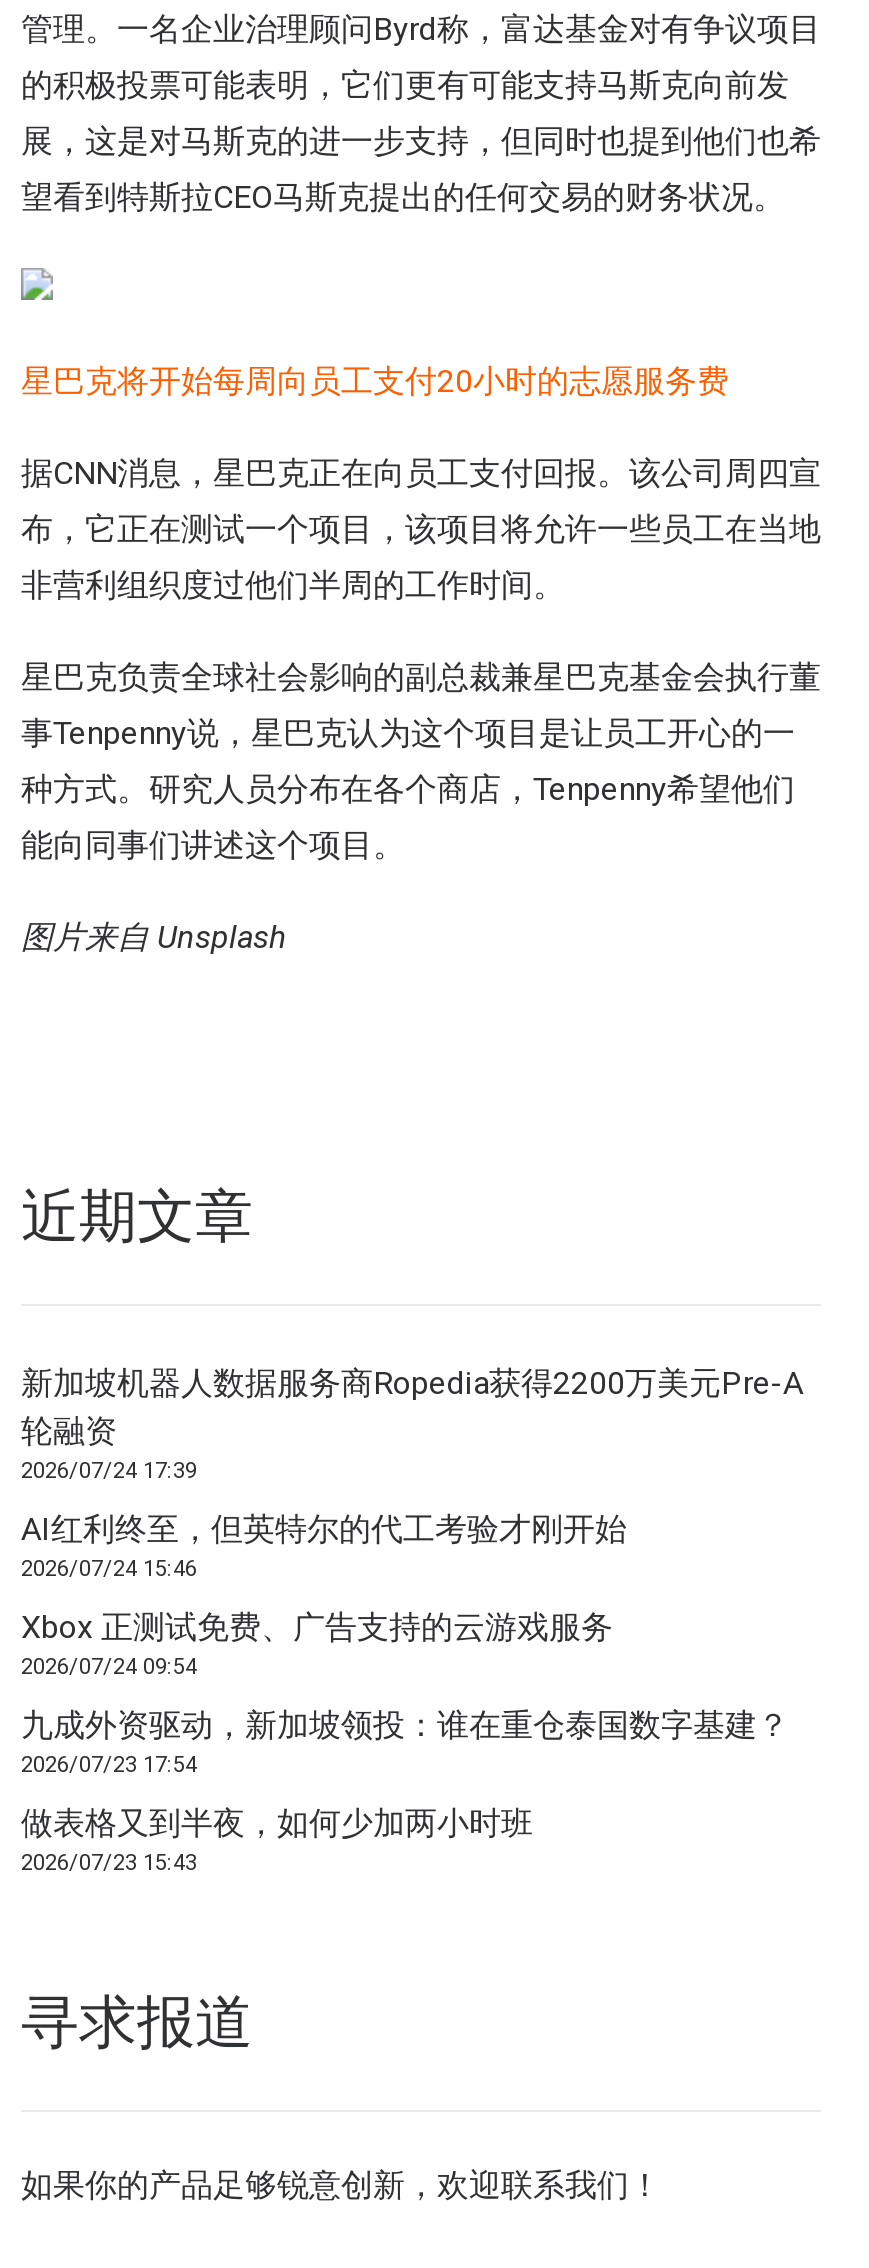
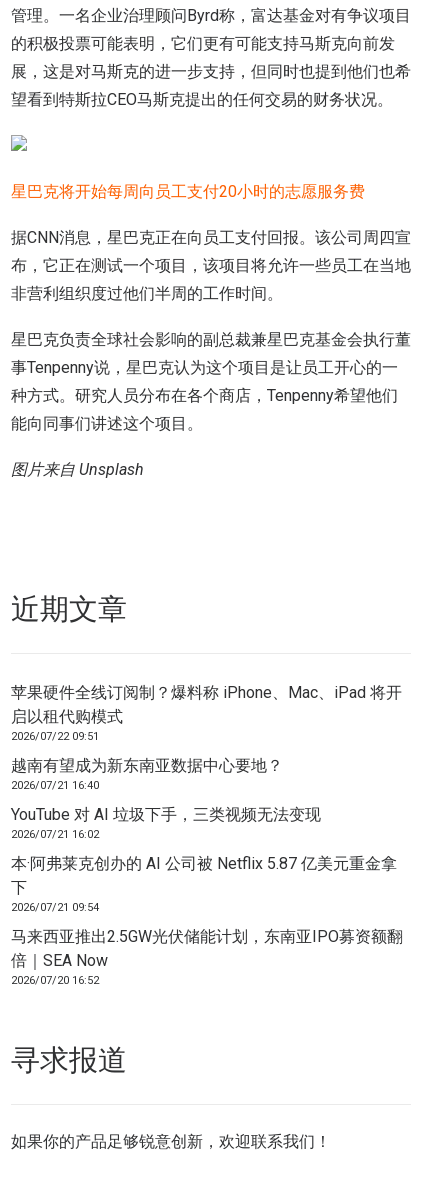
- 新加坡机器人数据服务商Ropedia获得2200万美元Pre-A
- 轮融资
- 2026/07/24 17:39
+ 苹果硬件全线订阅制？爆料称 iPhone、Mac、iPad 将开
+ 启以租代购模式
+ 2026/07/22 09:51

- AI红利终至，但英特尔的代工考验才刚开始
- 2026/07/24 15:46
+ 越南有望成为新东南亚数据中心要地？
+ 2026/07/21 16:40

- Xbox 正测试免费、广告支持的云游戏服务
- 2026/07/24 09:54
+ YouTube 对 AI 垃圾下手，三类视频无法变现
+ 2026/07/21 16:02

- 九成外资驱动，新加坡领投：谁在重仓泰国数字基建？
- 2026/07/23 17:54
+ 本·阿弗莱克创办的 AI 公司被 Netflix 5.87 亿美元重金拿
+ 下
+ 2026/07/21 09:54

- 做表格又到半夜，如何少加两小时班
- 2026/07/23 15:43
+ 马来西亚推出2.5GW光伏储能计划，东南亚IPO募资额翻
+ 倍｜SEA Now
+ 2026/07/20 16:52
